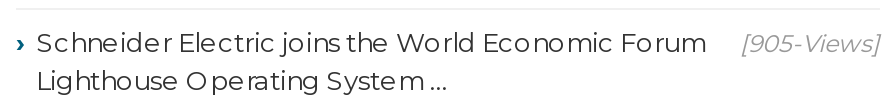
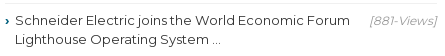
- Schneider Electric joins the World Economic Forum [905-Views]
+ Schneider Electric joins the World Economic Forum [881-Views]
